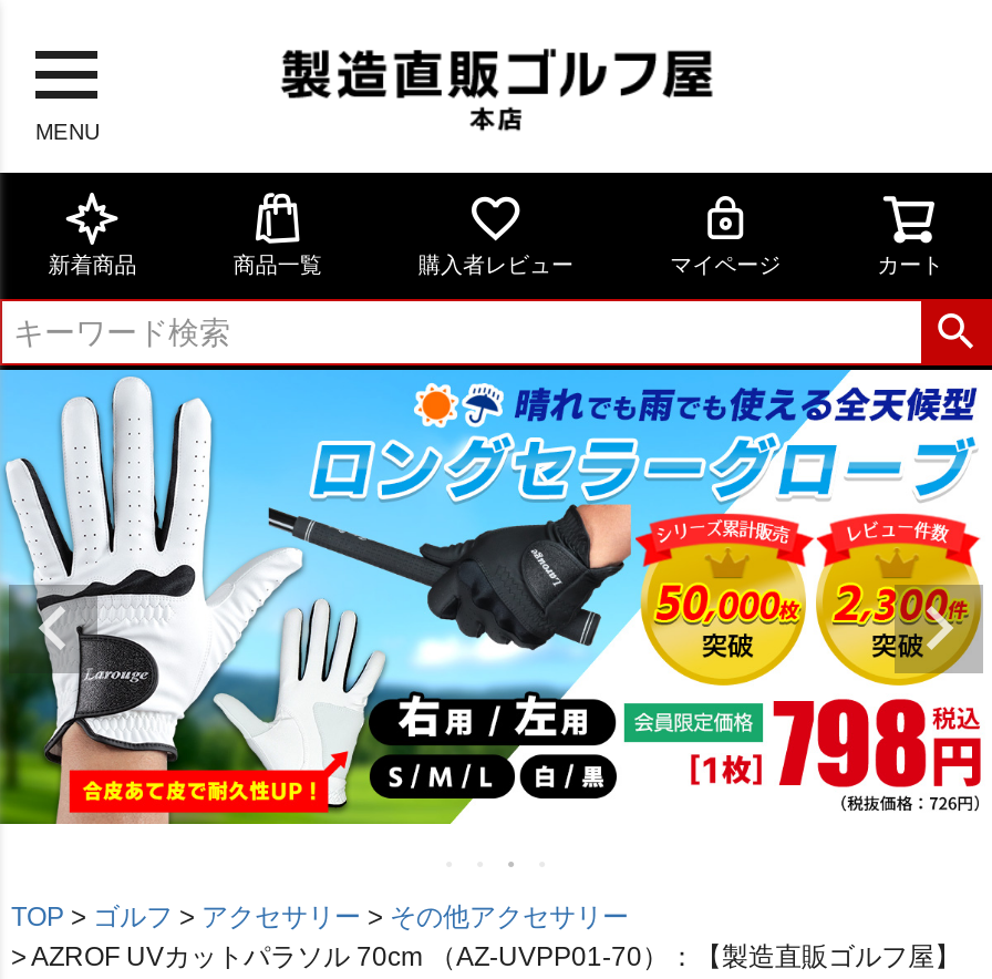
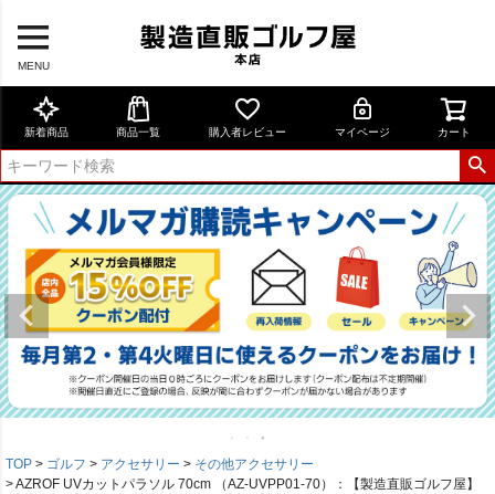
- [image]
+ [image]
